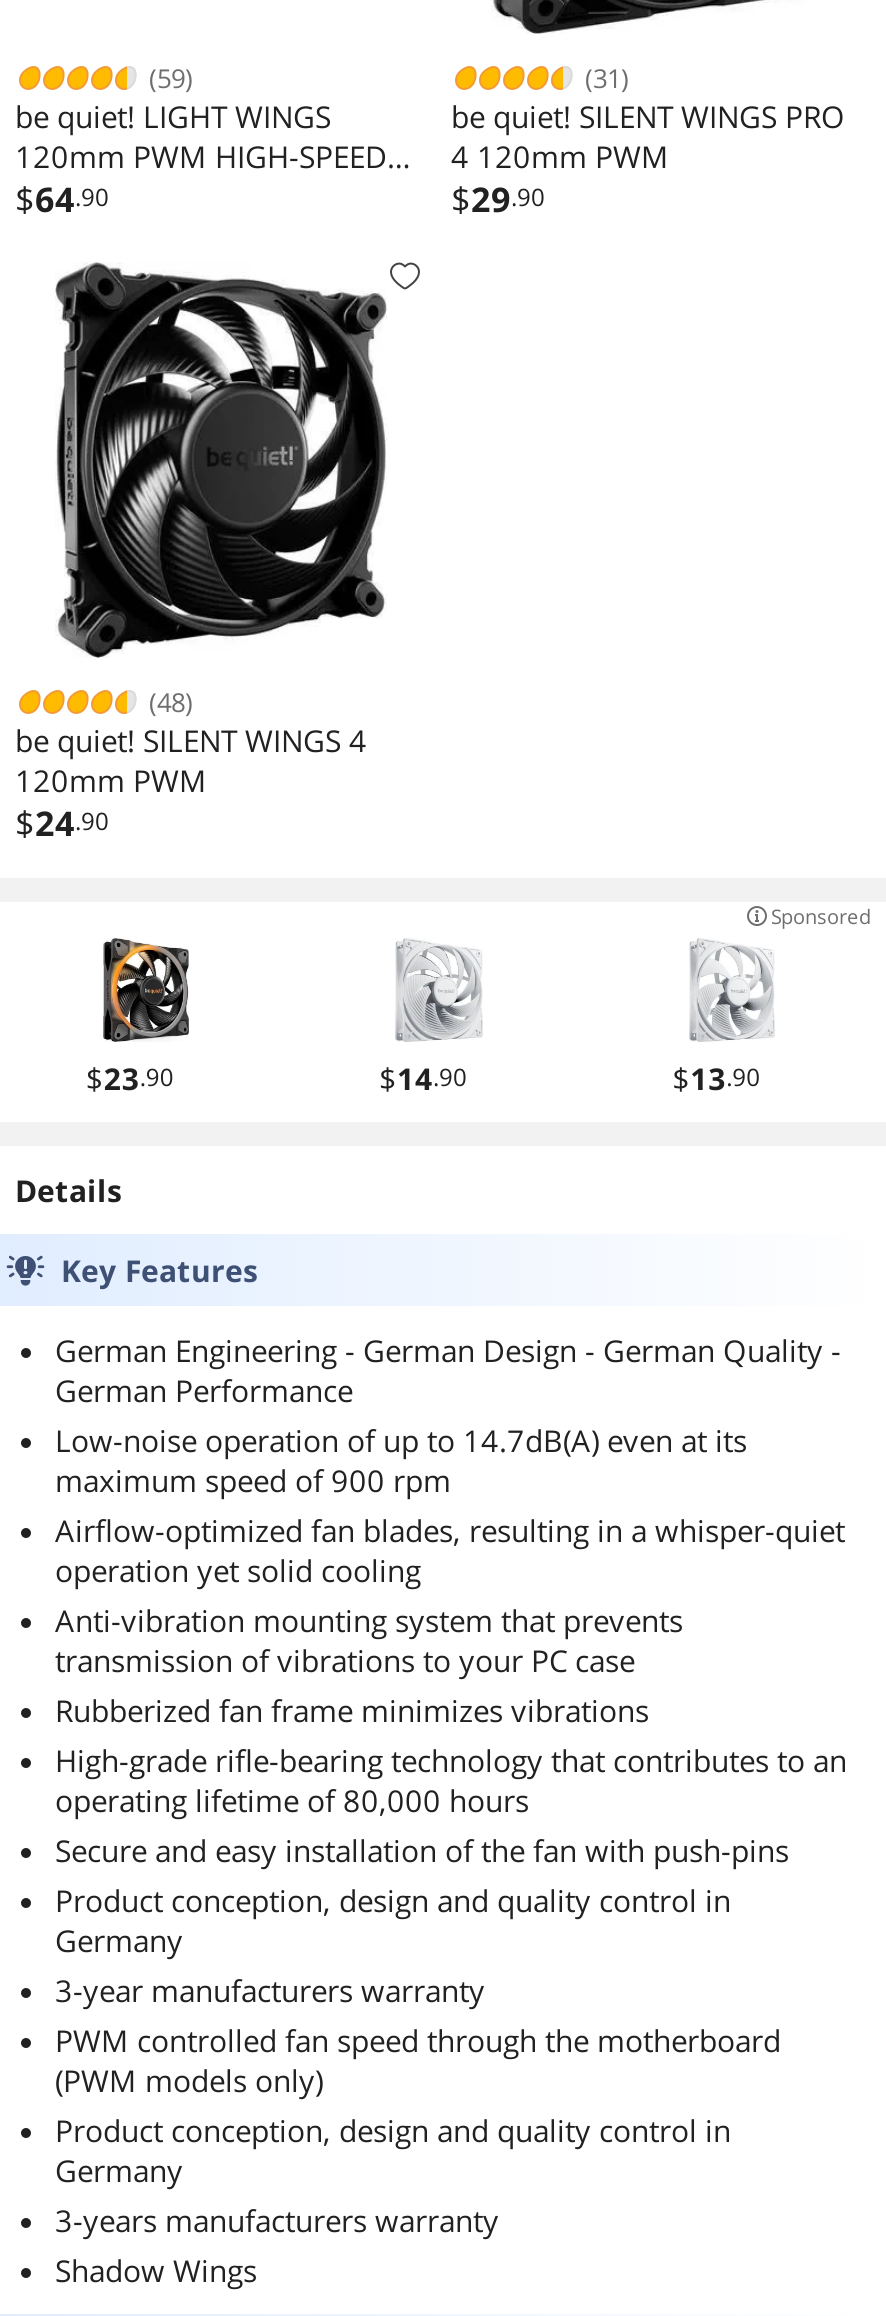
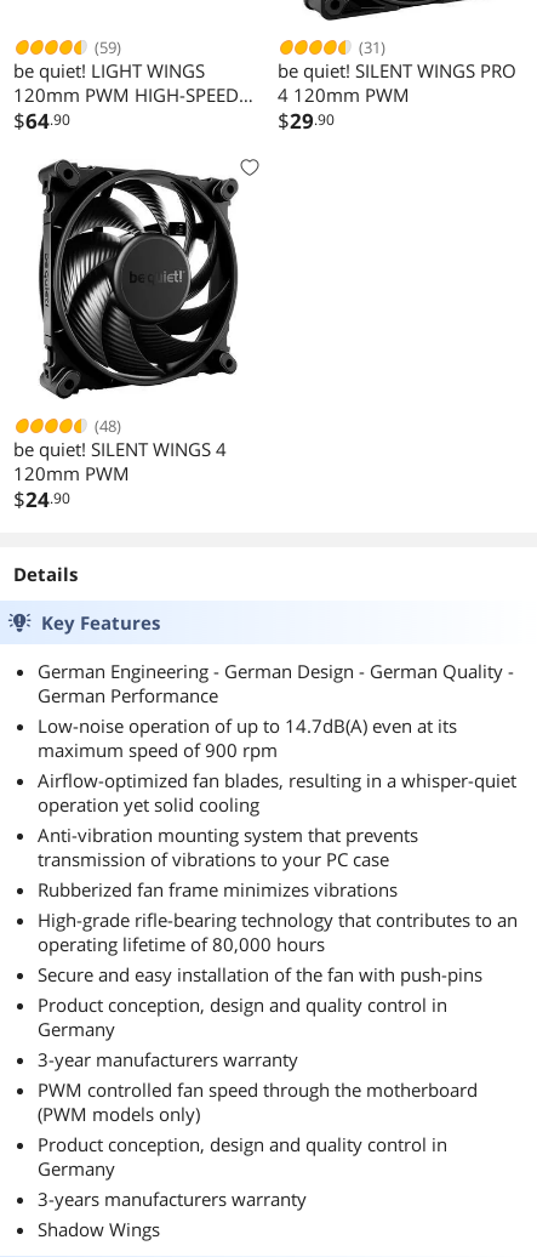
- Sponsored

- [image]
- $23.90
- $14.90
- $13.90

- [image]

- [image]
